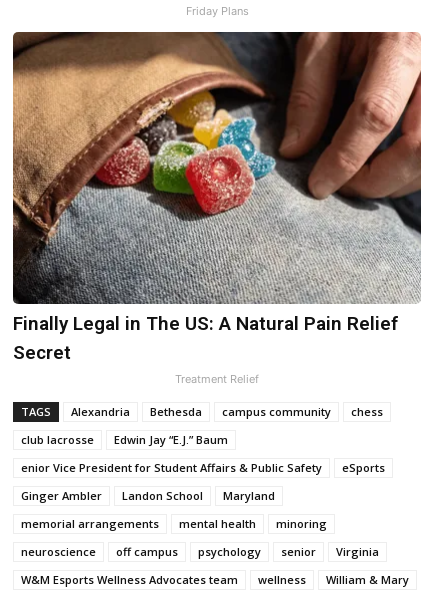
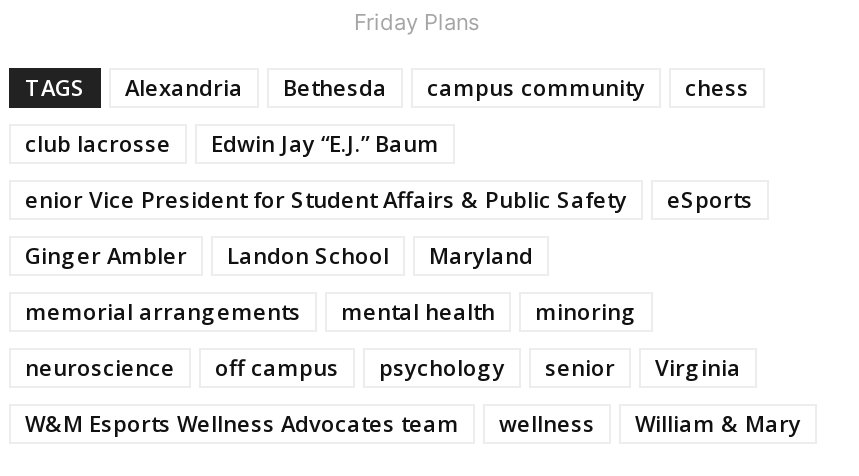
- [image]
- Finally Legal in The US: A Natural Pain Relief
- Secret
- Treatment Relief
